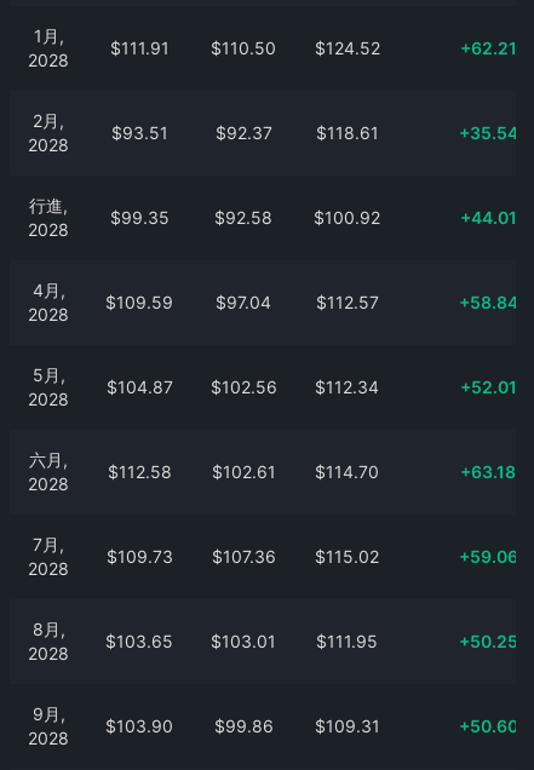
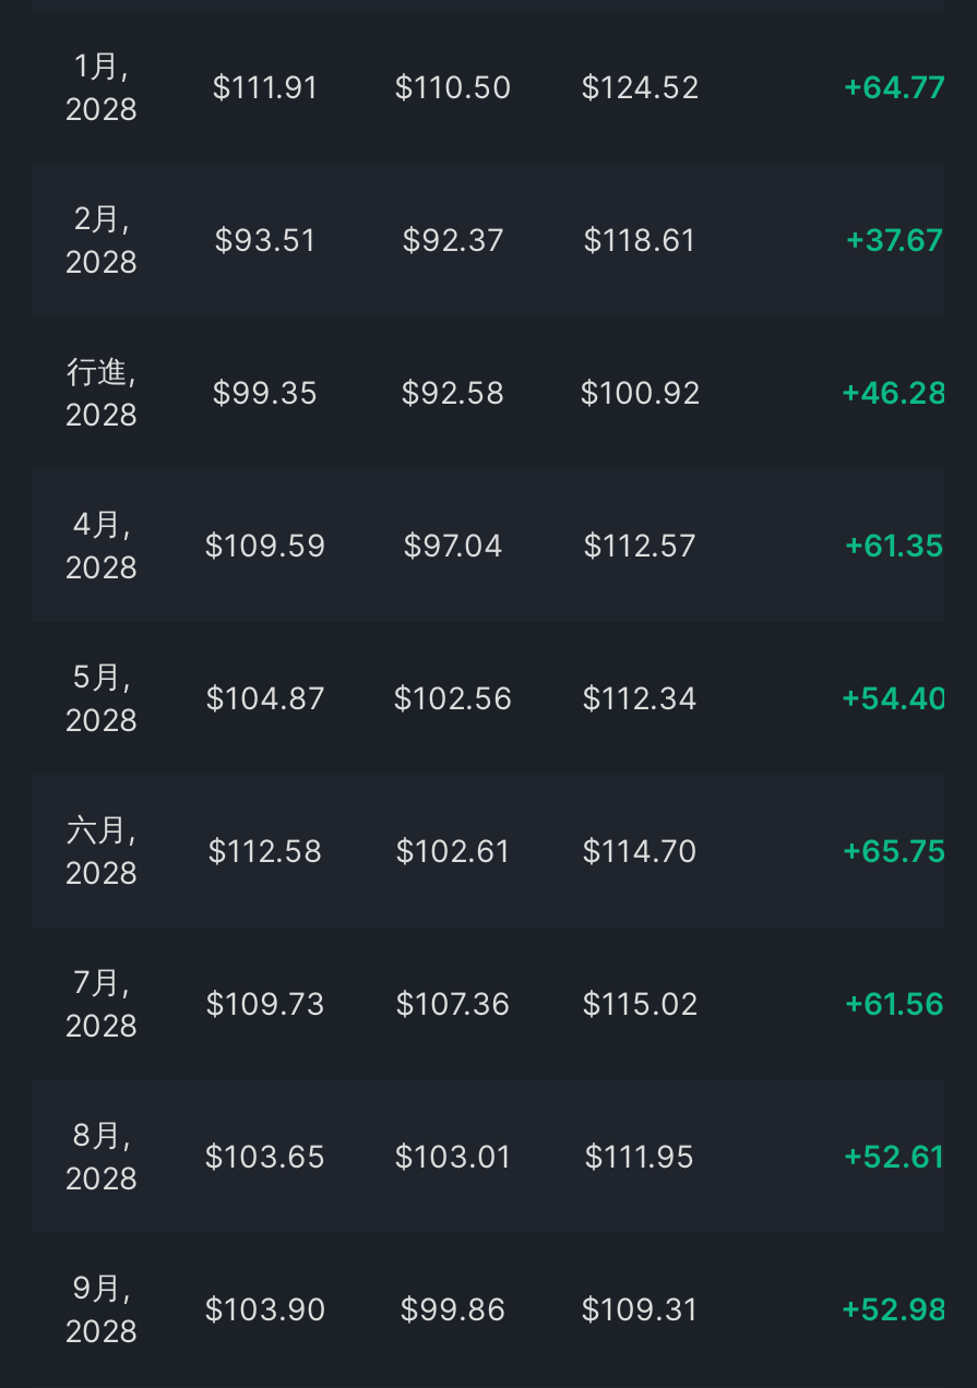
- +62.21%
+ +64.77%

- +35.54%
+ +37.67%

- +44.01%
+ +46.28%

- +58.84%
+ +61.35%

- +52.01%
+ +54.40%

- +63.18%
+ +65.75%

- +59.06%
+ +61.56%

- +50.25%
+ +52.61%

- +50.60%
+ +52.98%
